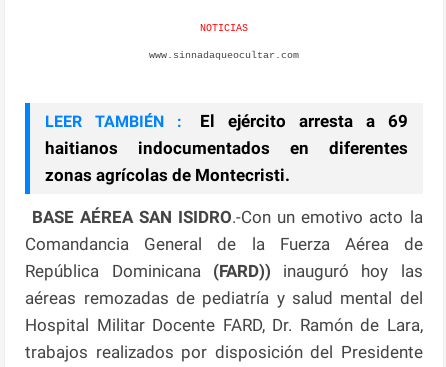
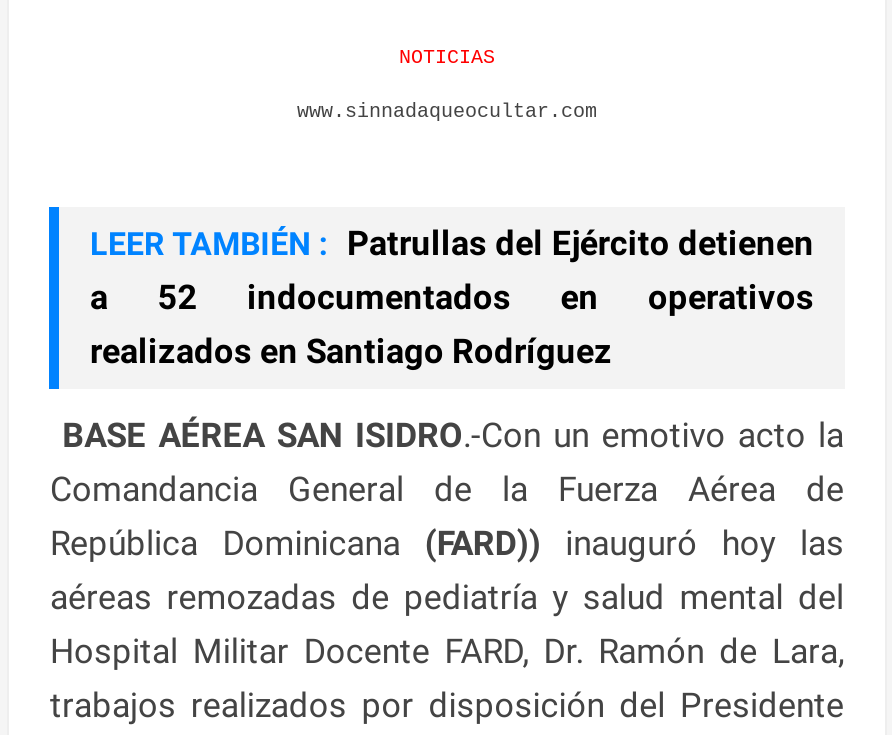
- LEER TAMBIÉN : El ejército arresta a 69
- haitianos indocumentados en diferentes
- zonas agrícolas de Montecristi.
+ LEER TAMBIÉN : Patrullas del Ejército detienen
+ a 52 indocumentados en operativos
+ realizados en Santiago Rodríguez
